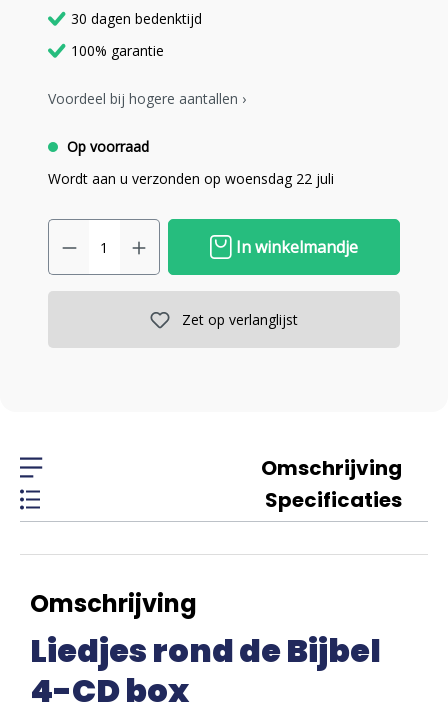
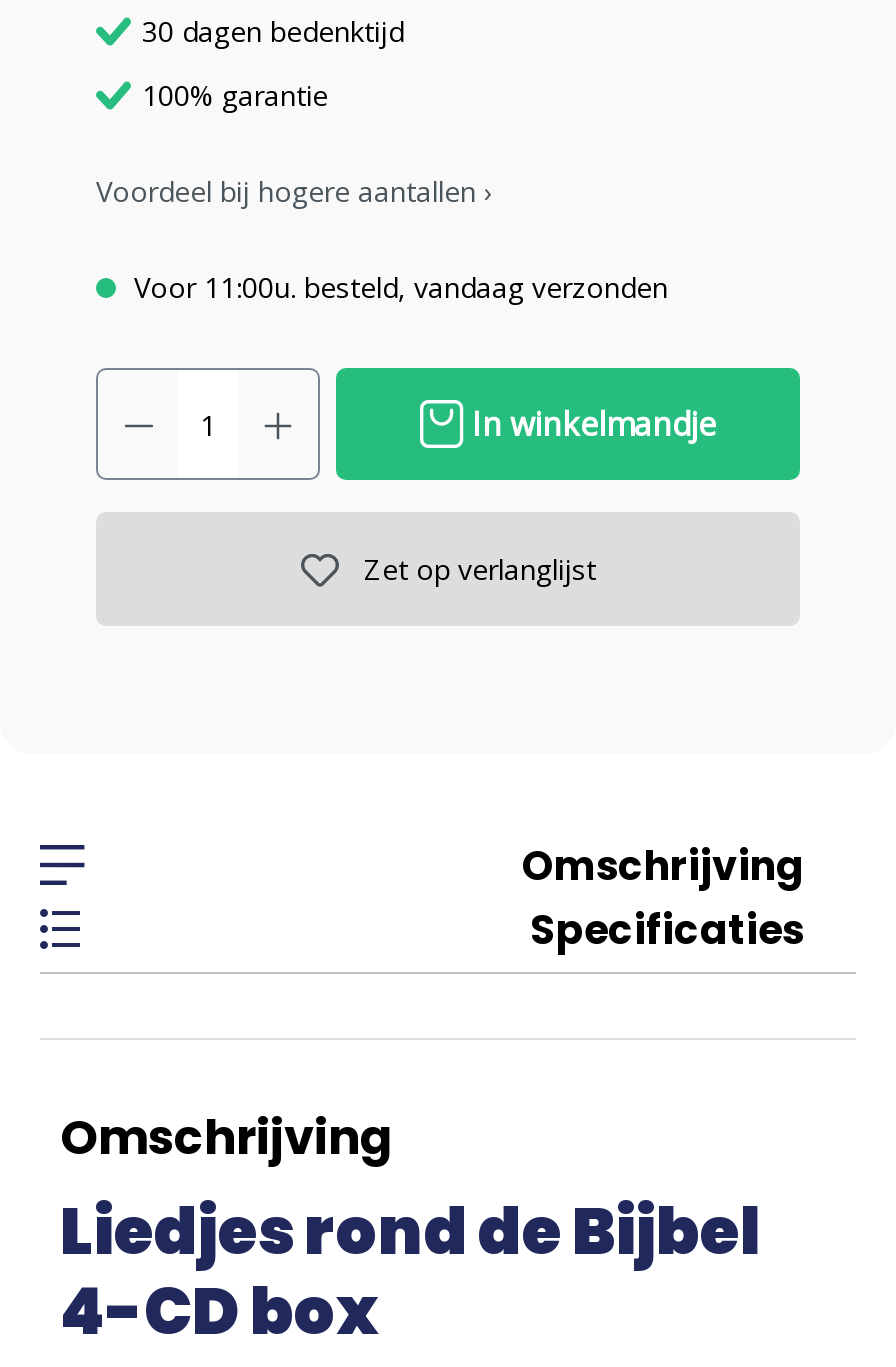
- Op voorraad
- Wordt aan u verzonden op woensdag 22 juli
+ Voor 11:00u. besteld, vandaag verzonden
